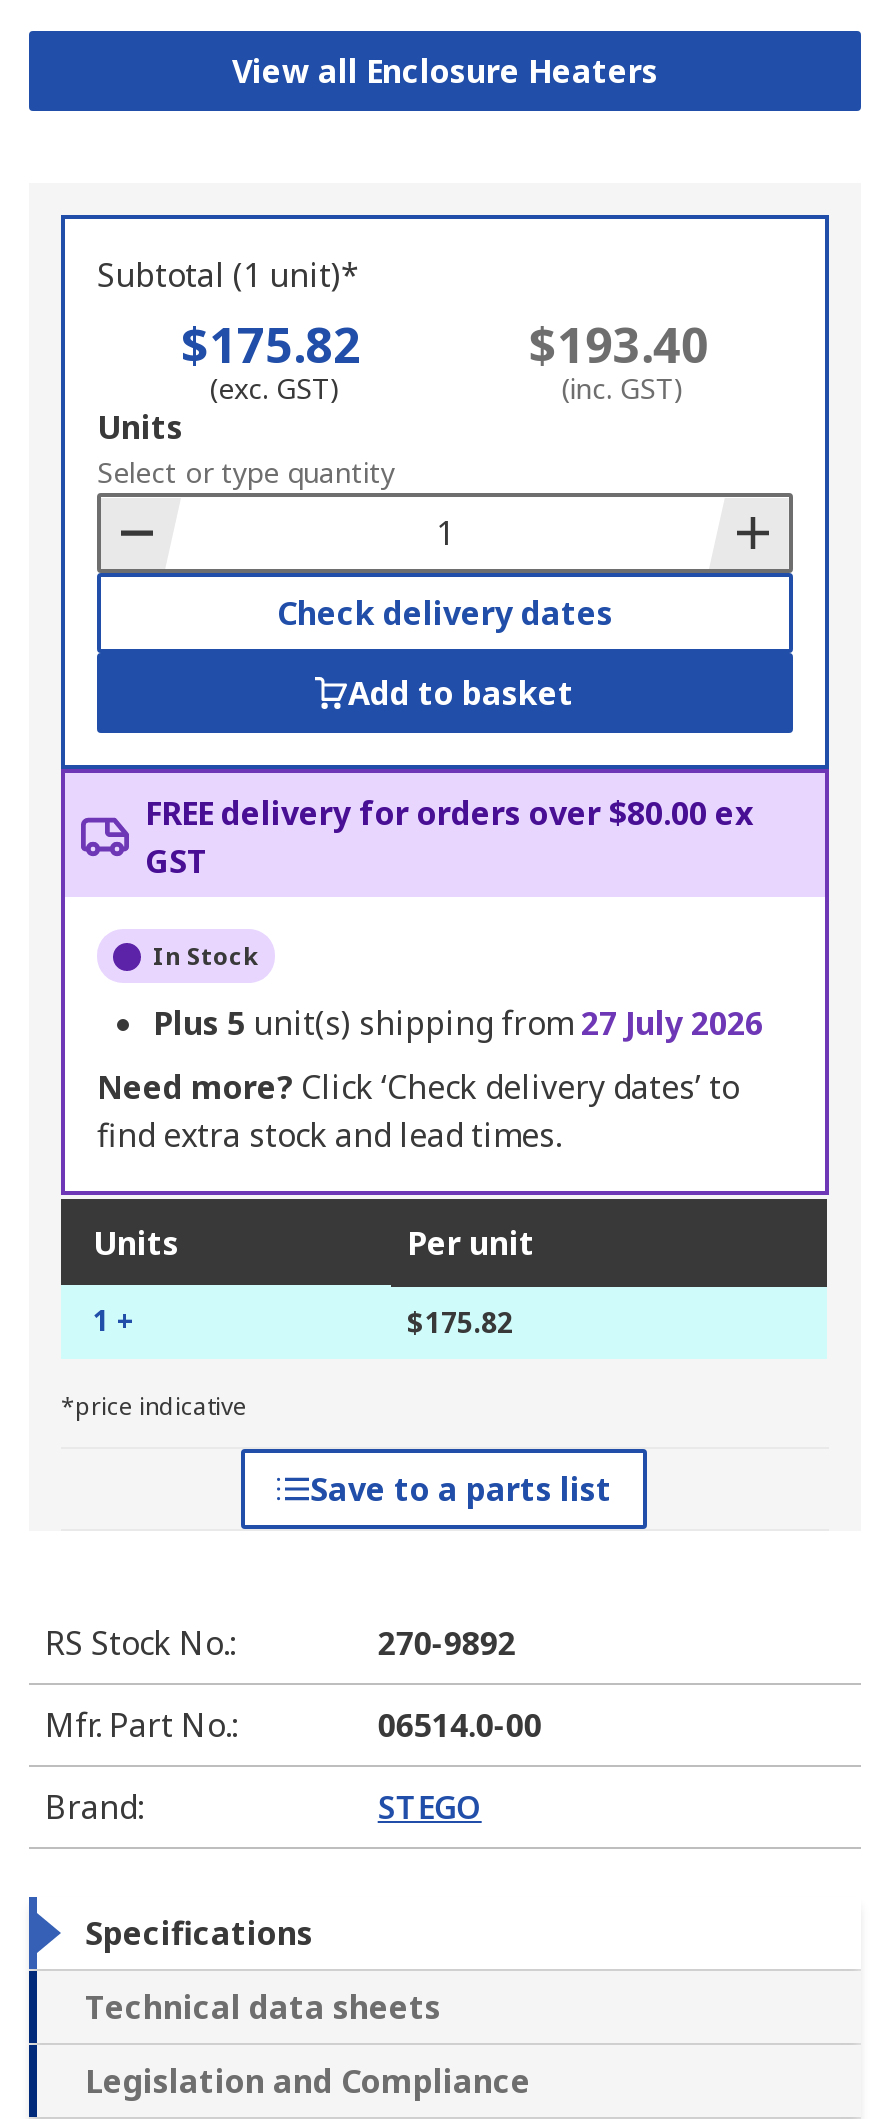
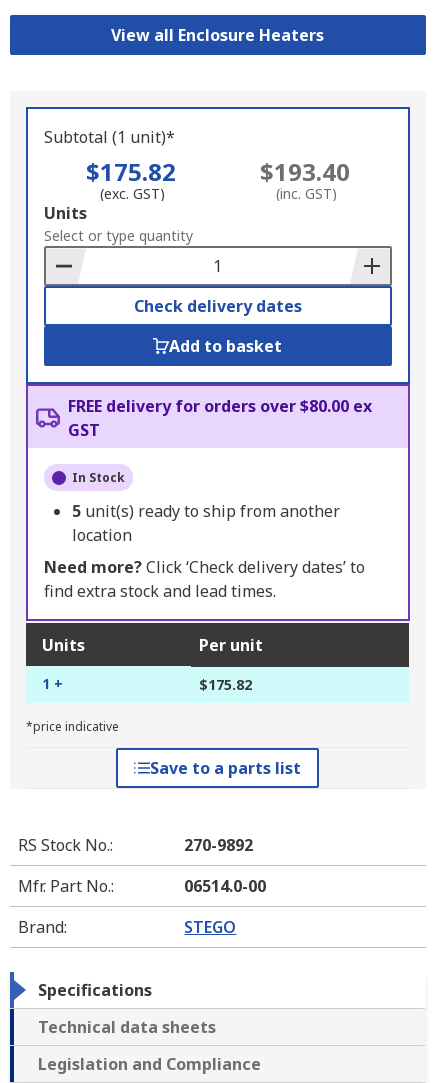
- Plus 5 unit(s) shipping from 27 July 2026
+ 5 unit(s) ready to ship from another
+ location
